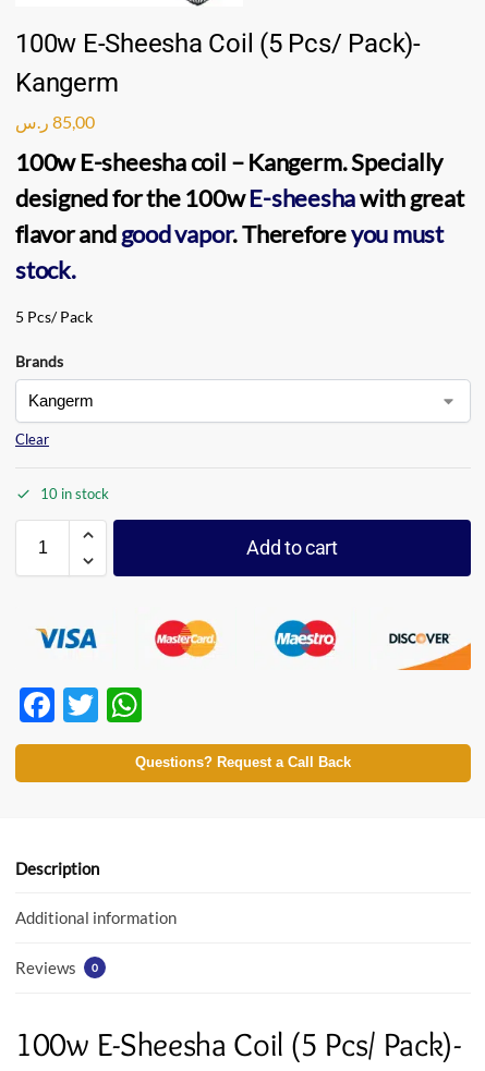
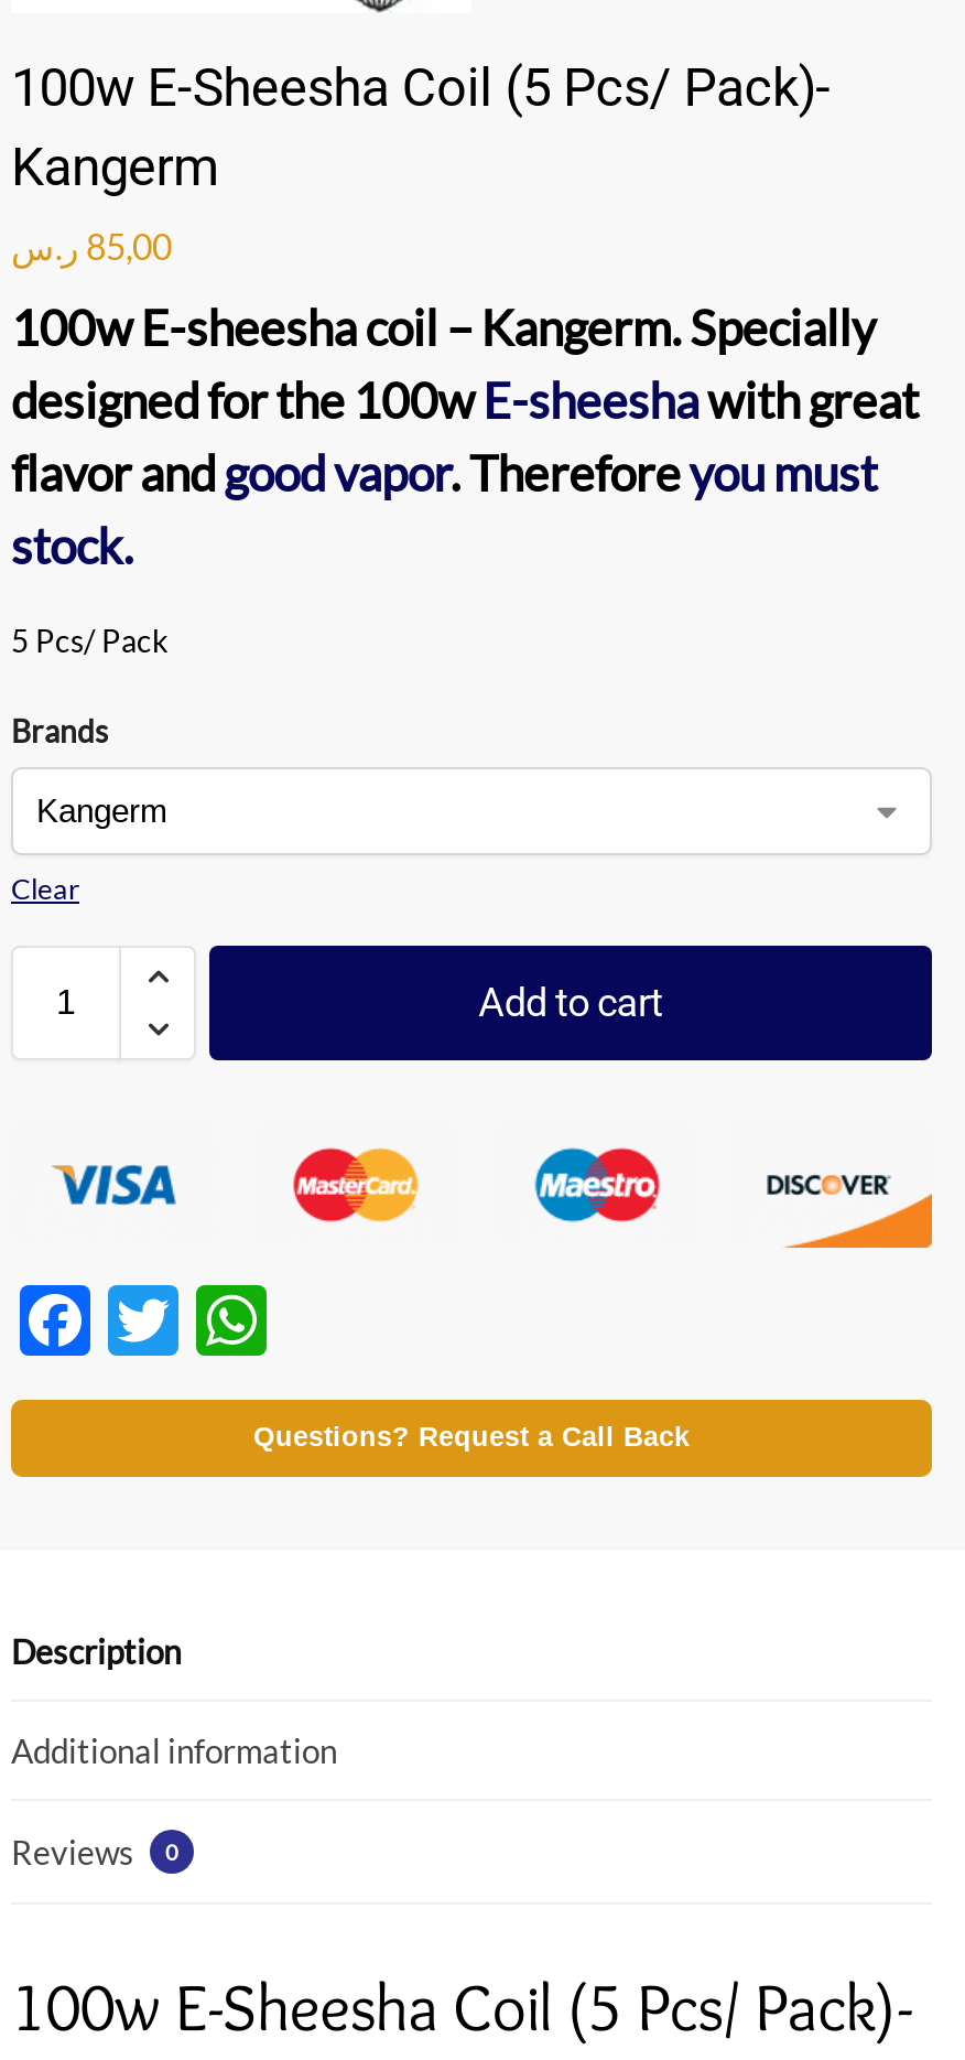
- 10 in stock
